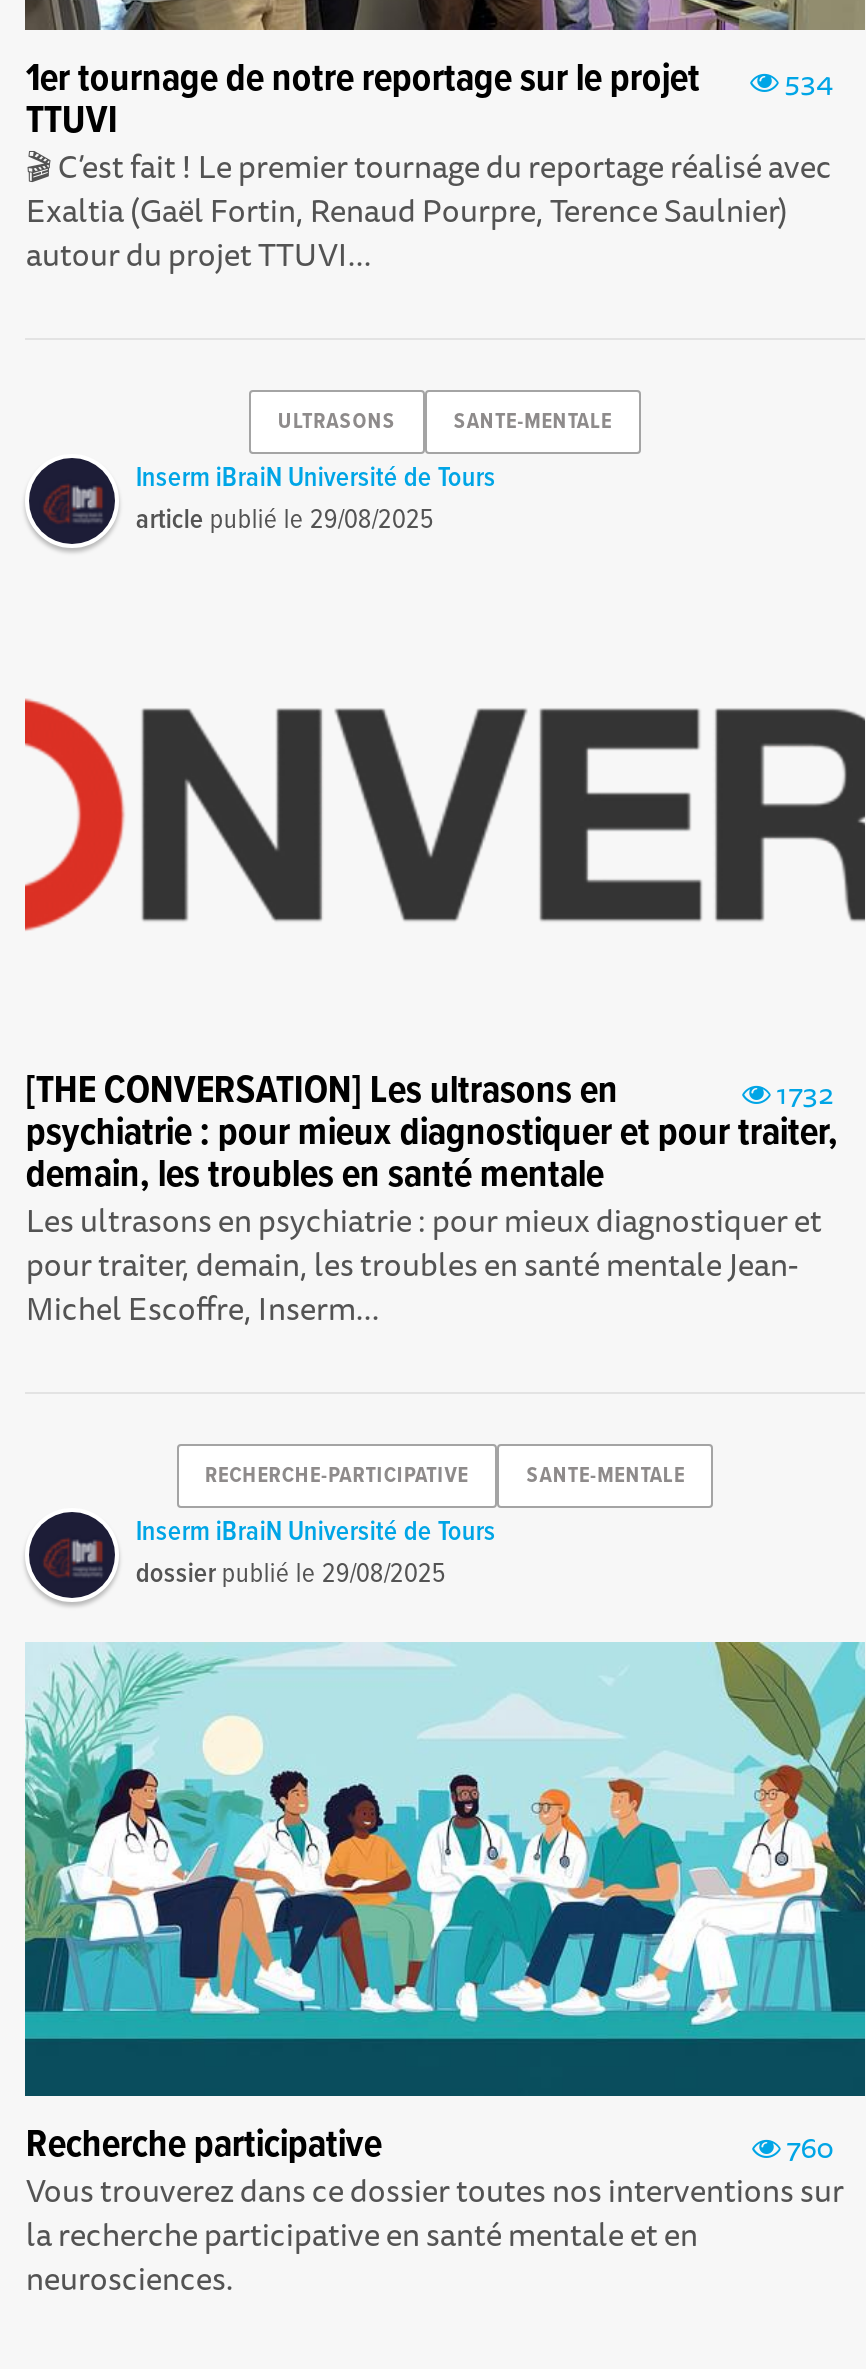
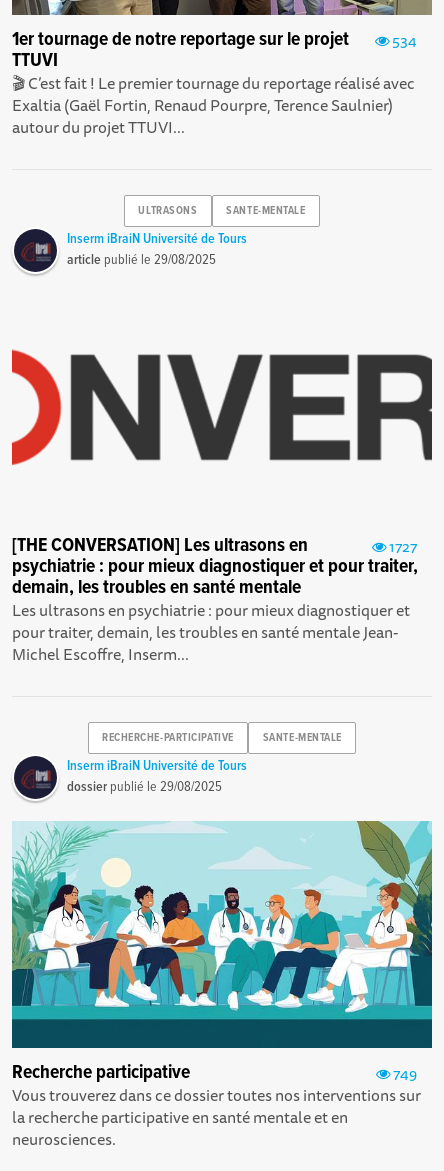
- 1732
+ 1727

- 760
+ 749
